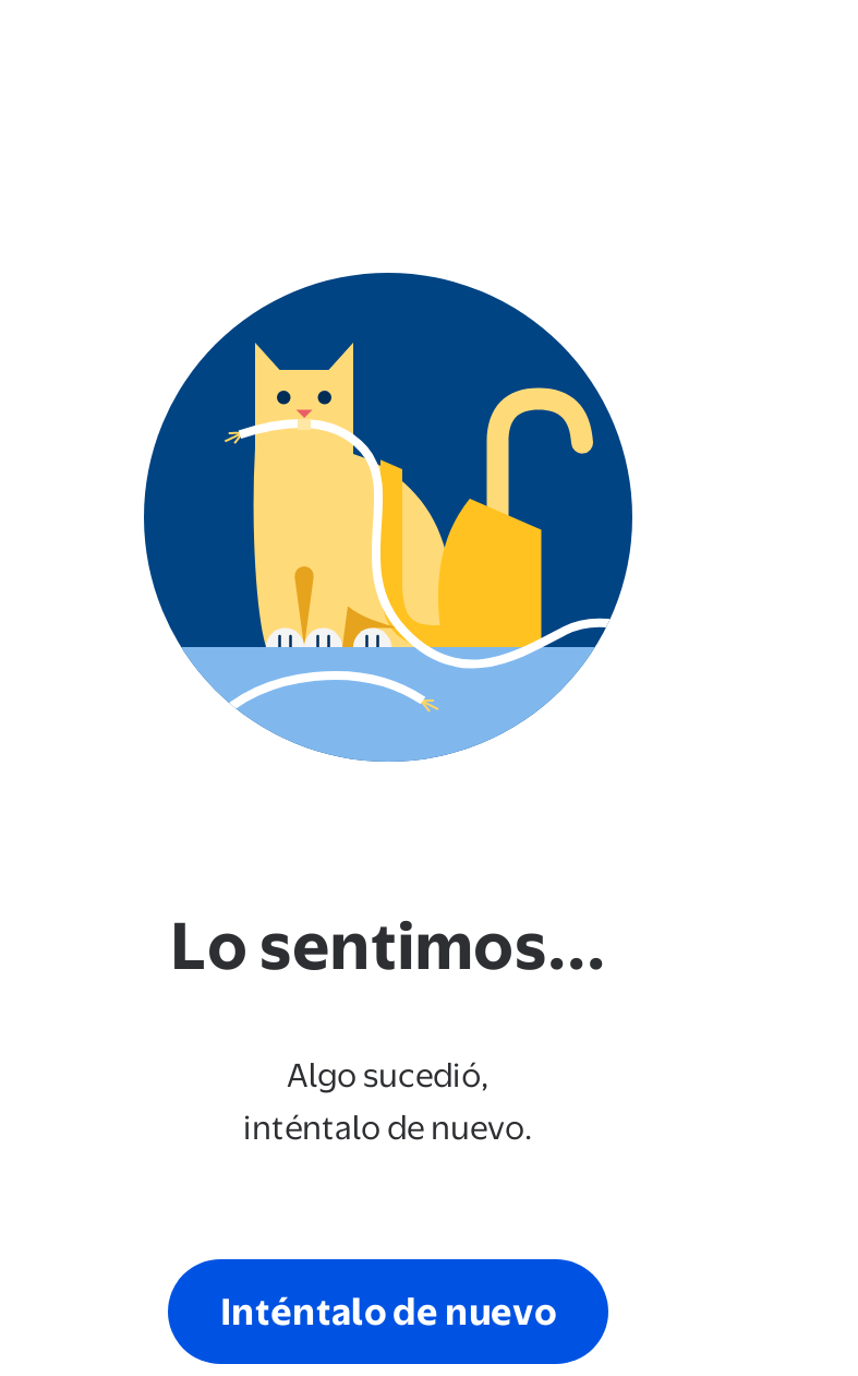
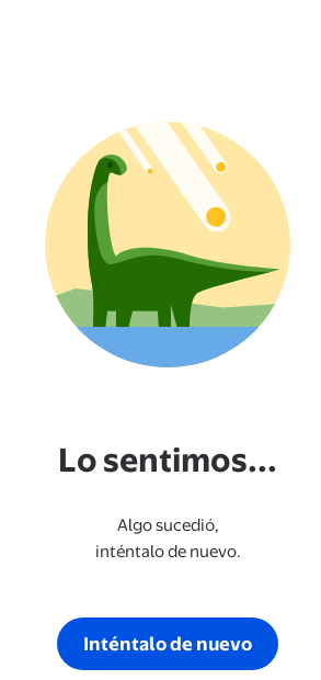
- [image]
+ [image]
